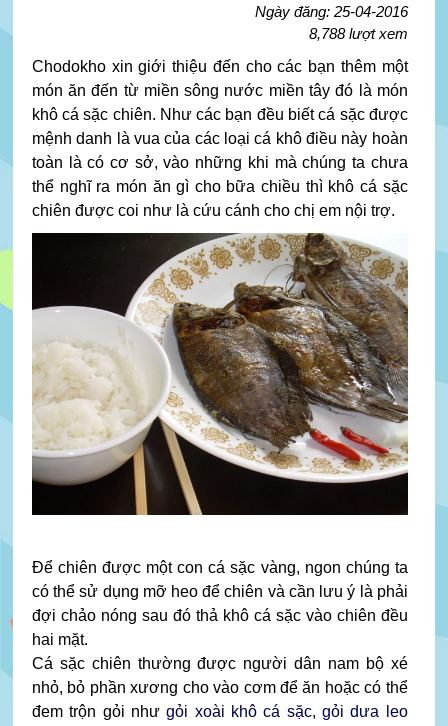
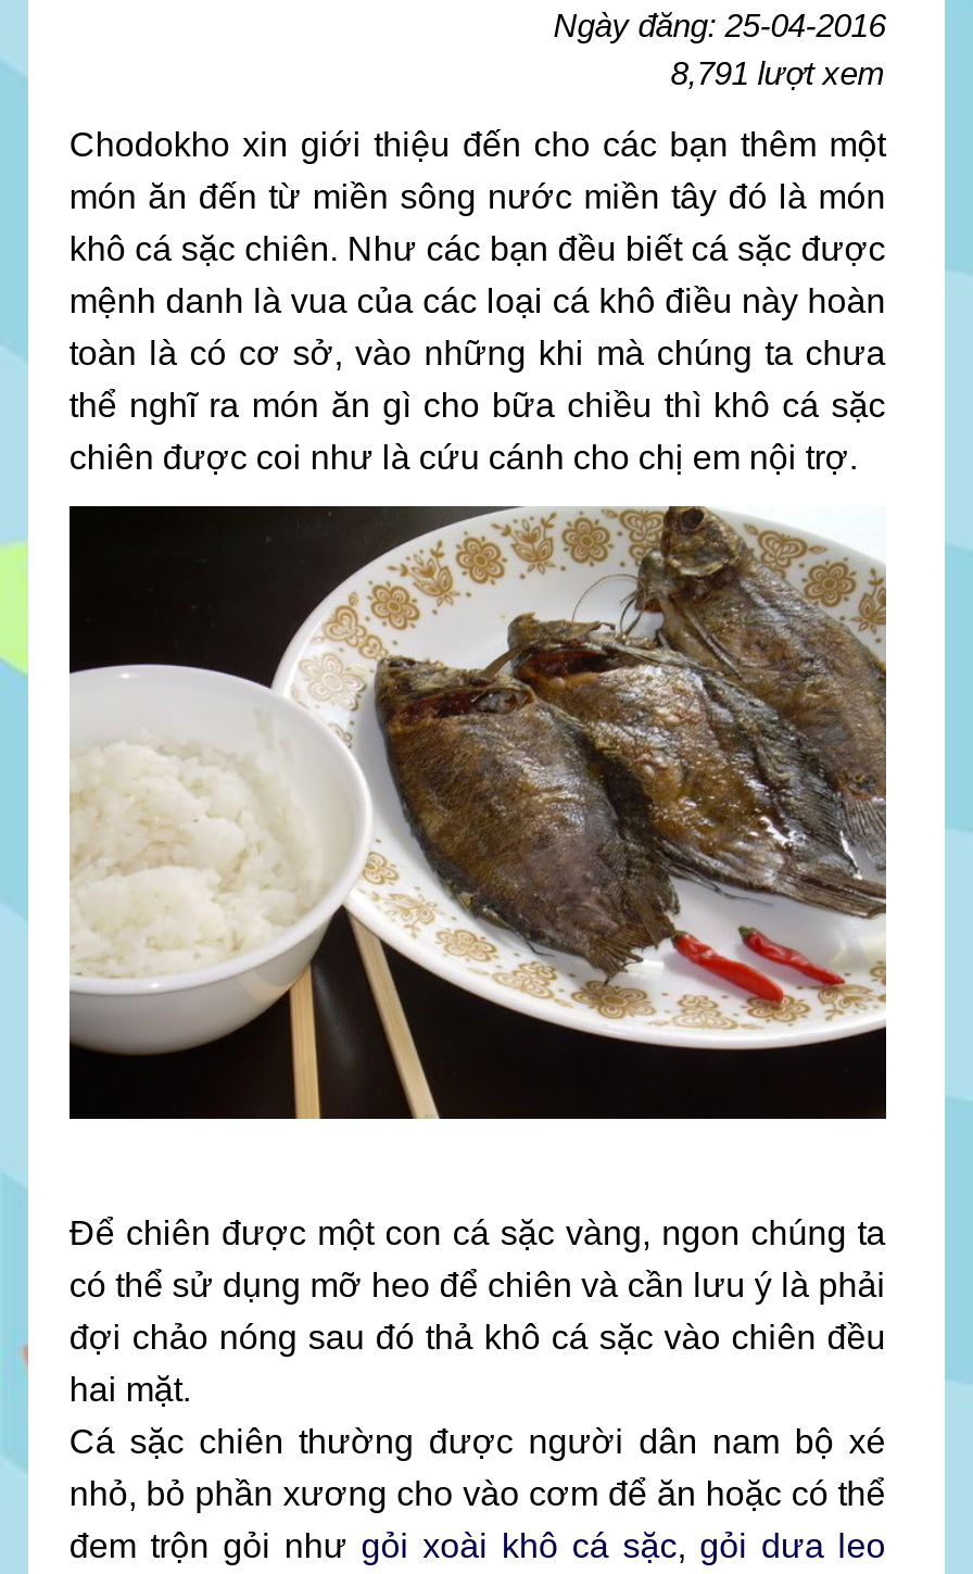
- 8,788 lượt xem
+ 8,791 lượt xem
